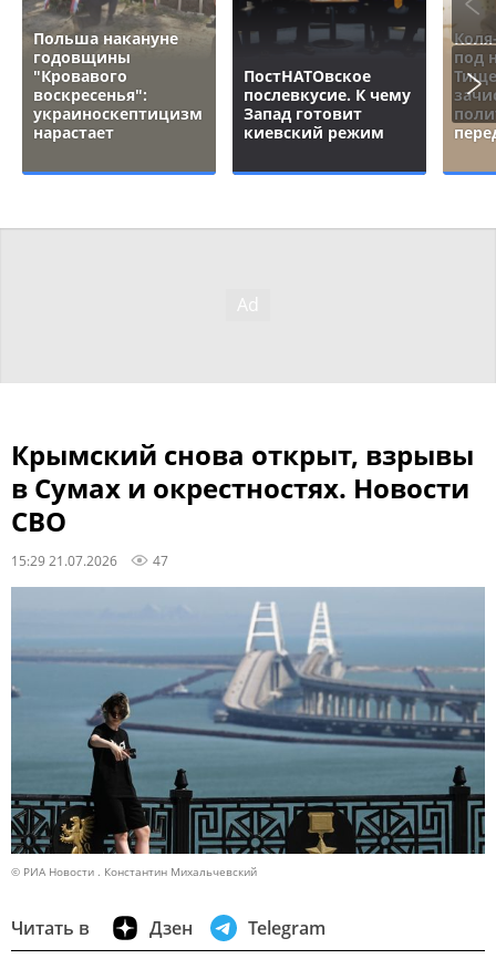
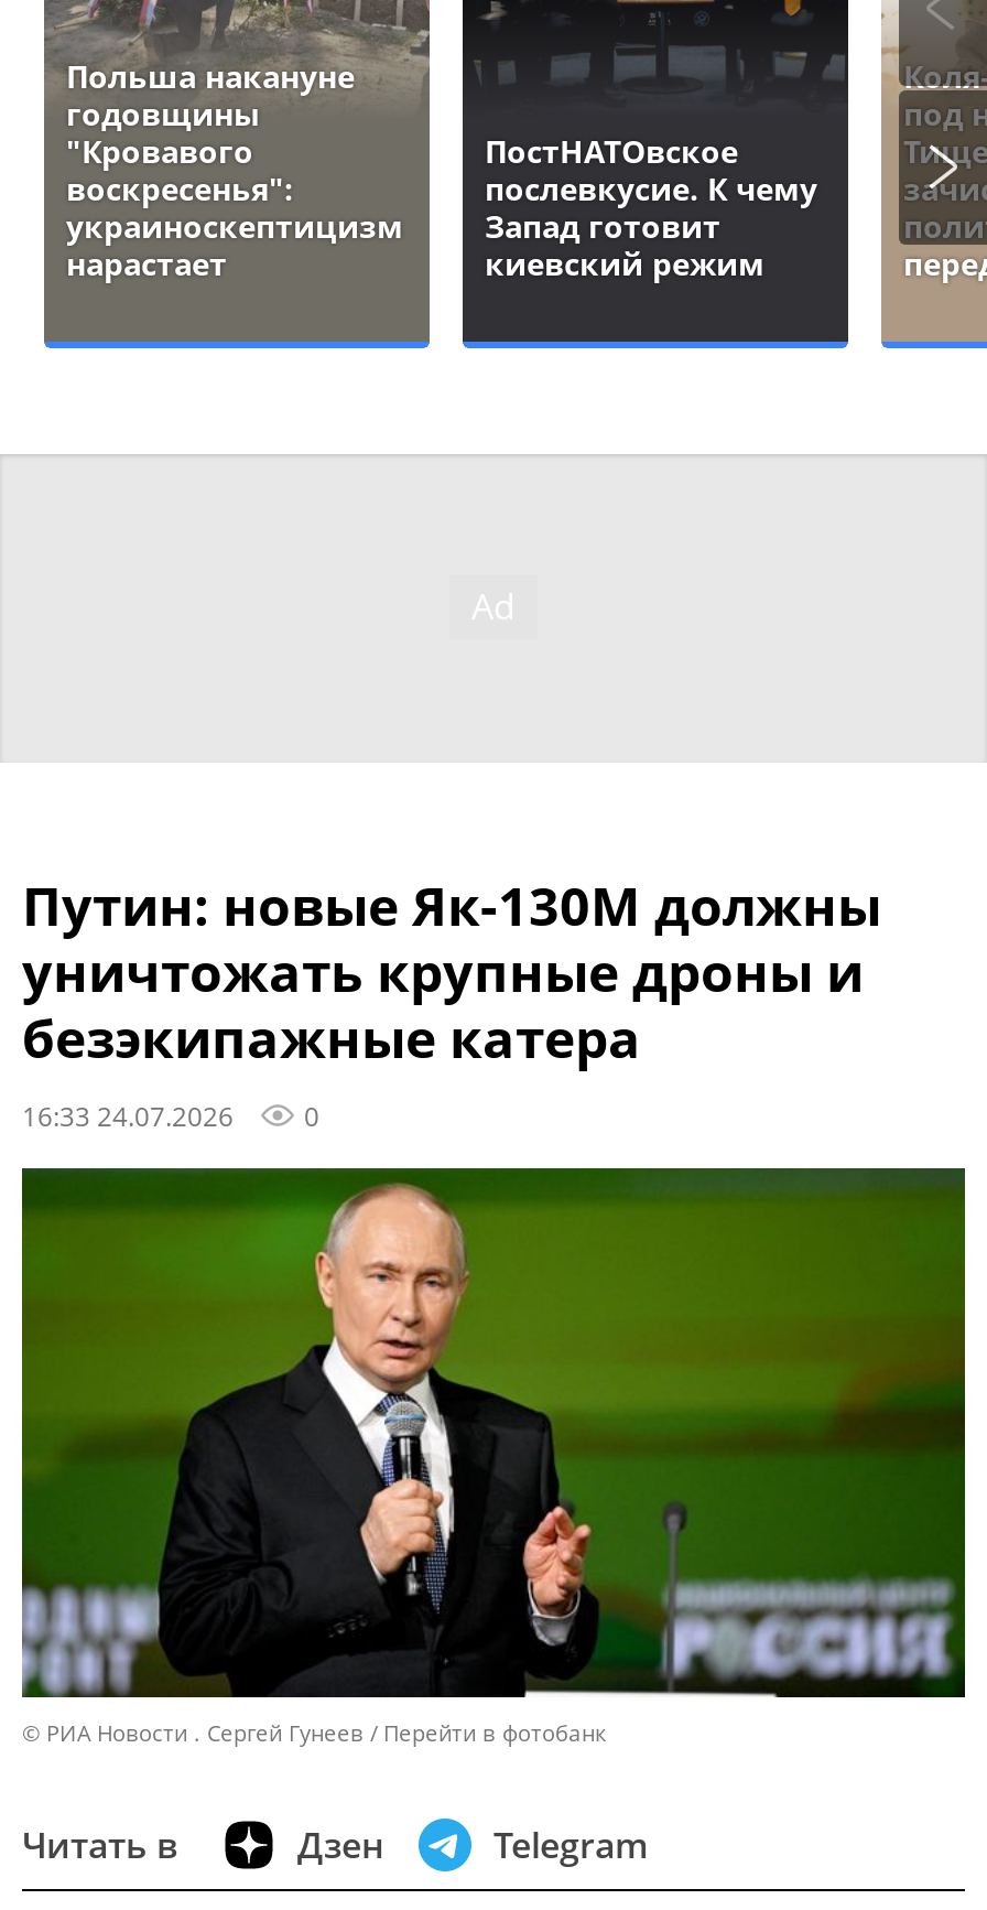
- Крымский снова открыт, взрывы
- в Сумах и окрестностях. Новости
- СВО
- 15:29 21.07.2026
- 47
+ Путин: новые Як-130М должны
+ уничтожать крупные дроны и
+ безэкипажные катера
+ 16:33 24.07.2026
+ 0

- [image]
- © РИА Новости . Константин Михальчевский
+ [image]
+ © РИА Новости . Сергей Гунеев
+ Перейти в фотобанк
